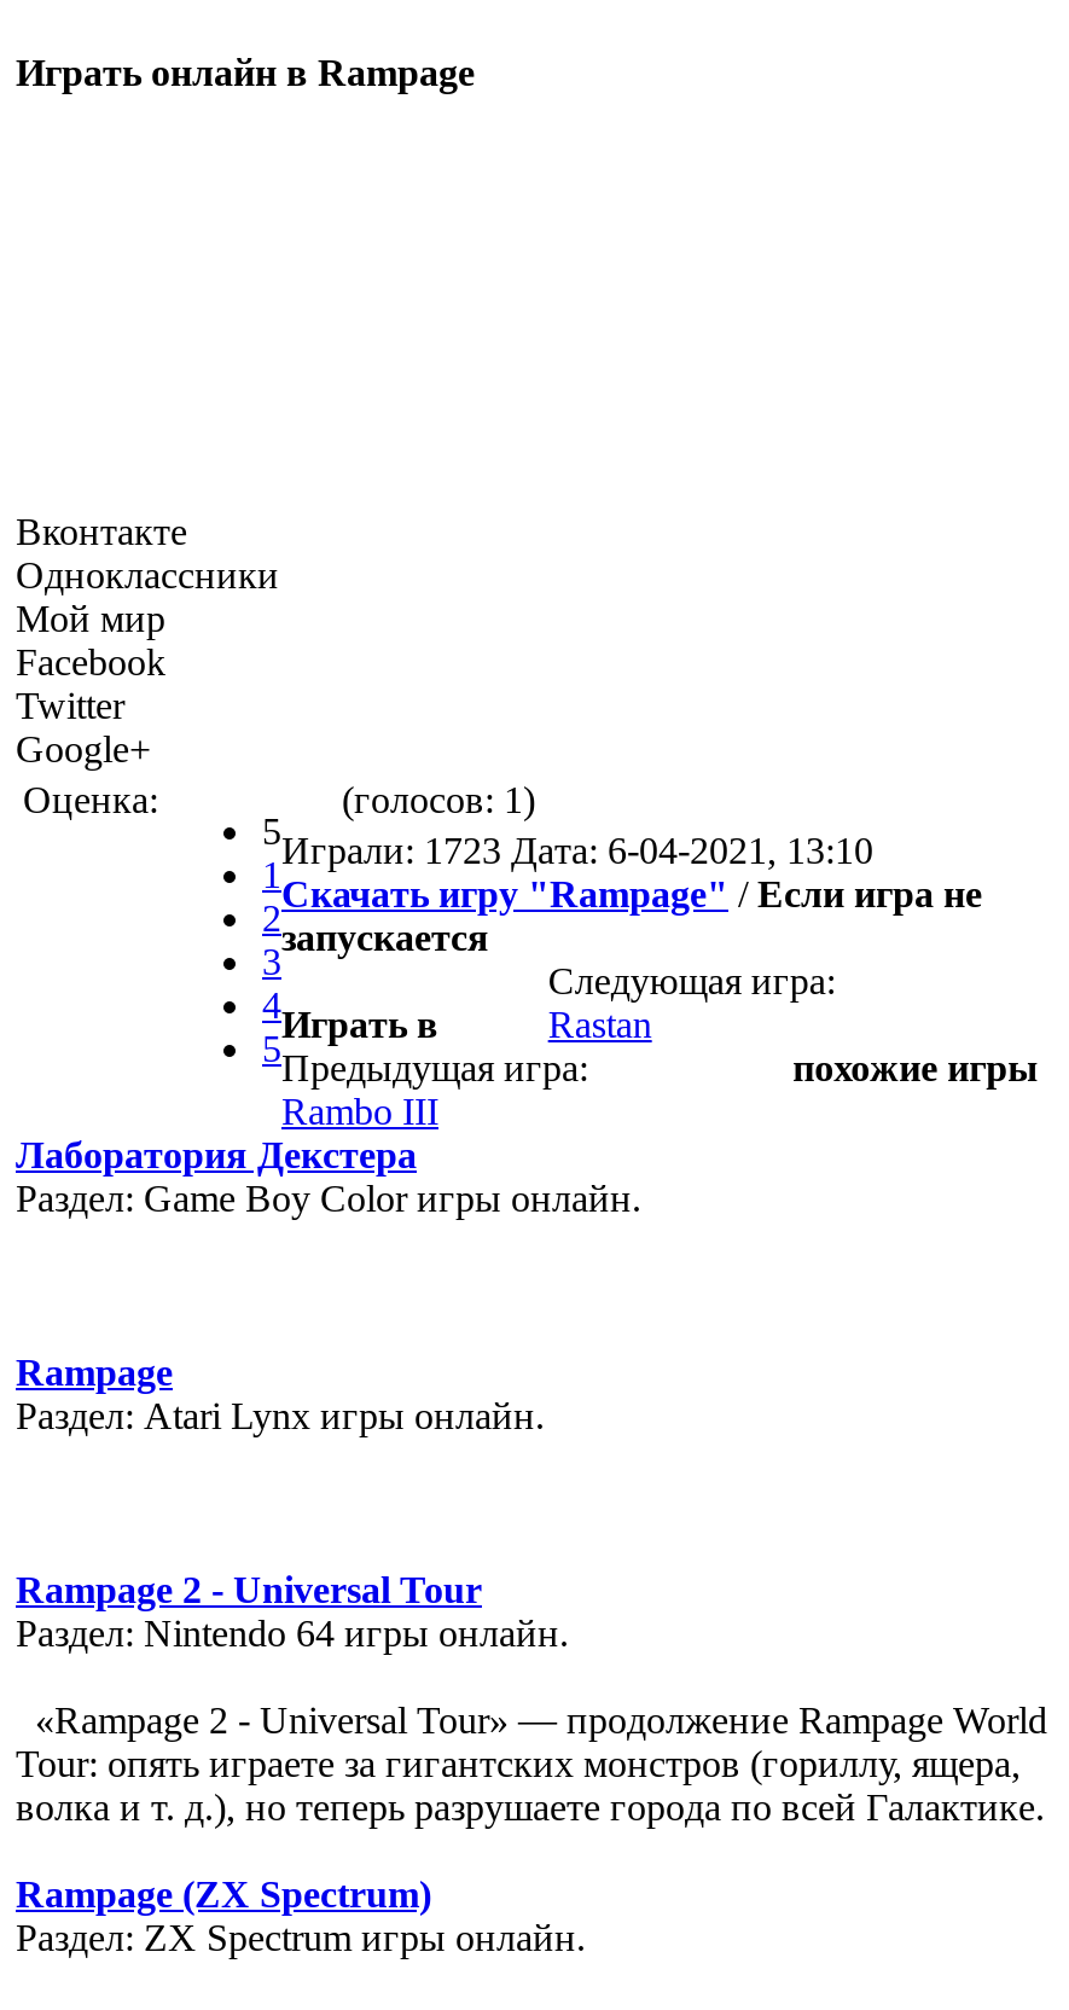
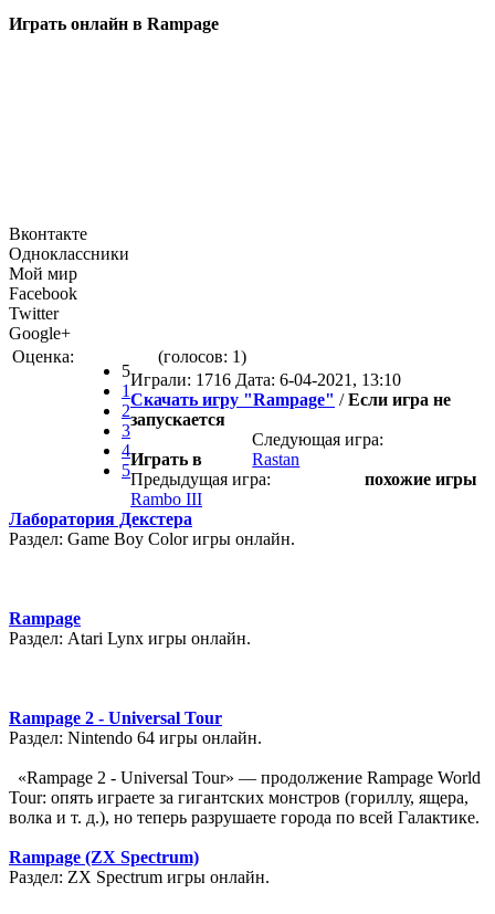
- 5 Играли: 1723 Дата: 6-04-2021, 13:10
+ 5 Играли: 1716 Дата: 6-04-2021, 13:10
